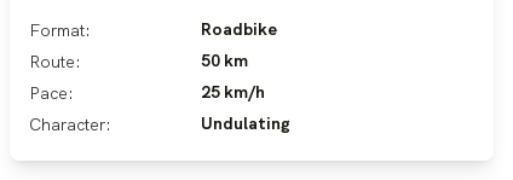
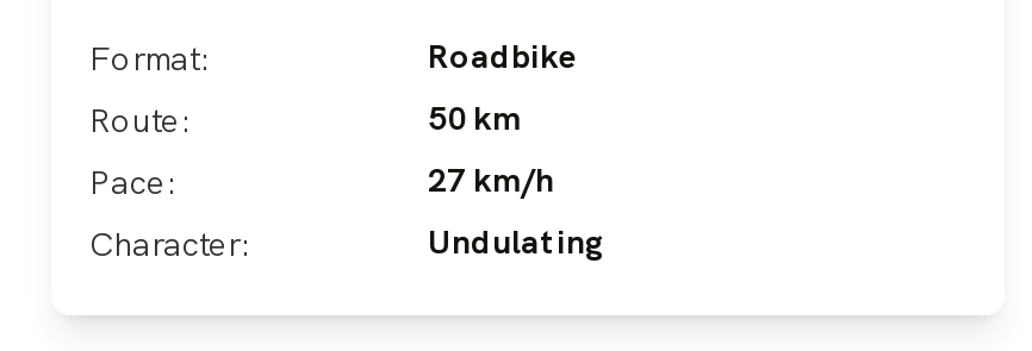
- 25 km/h
+ 27 km/h
